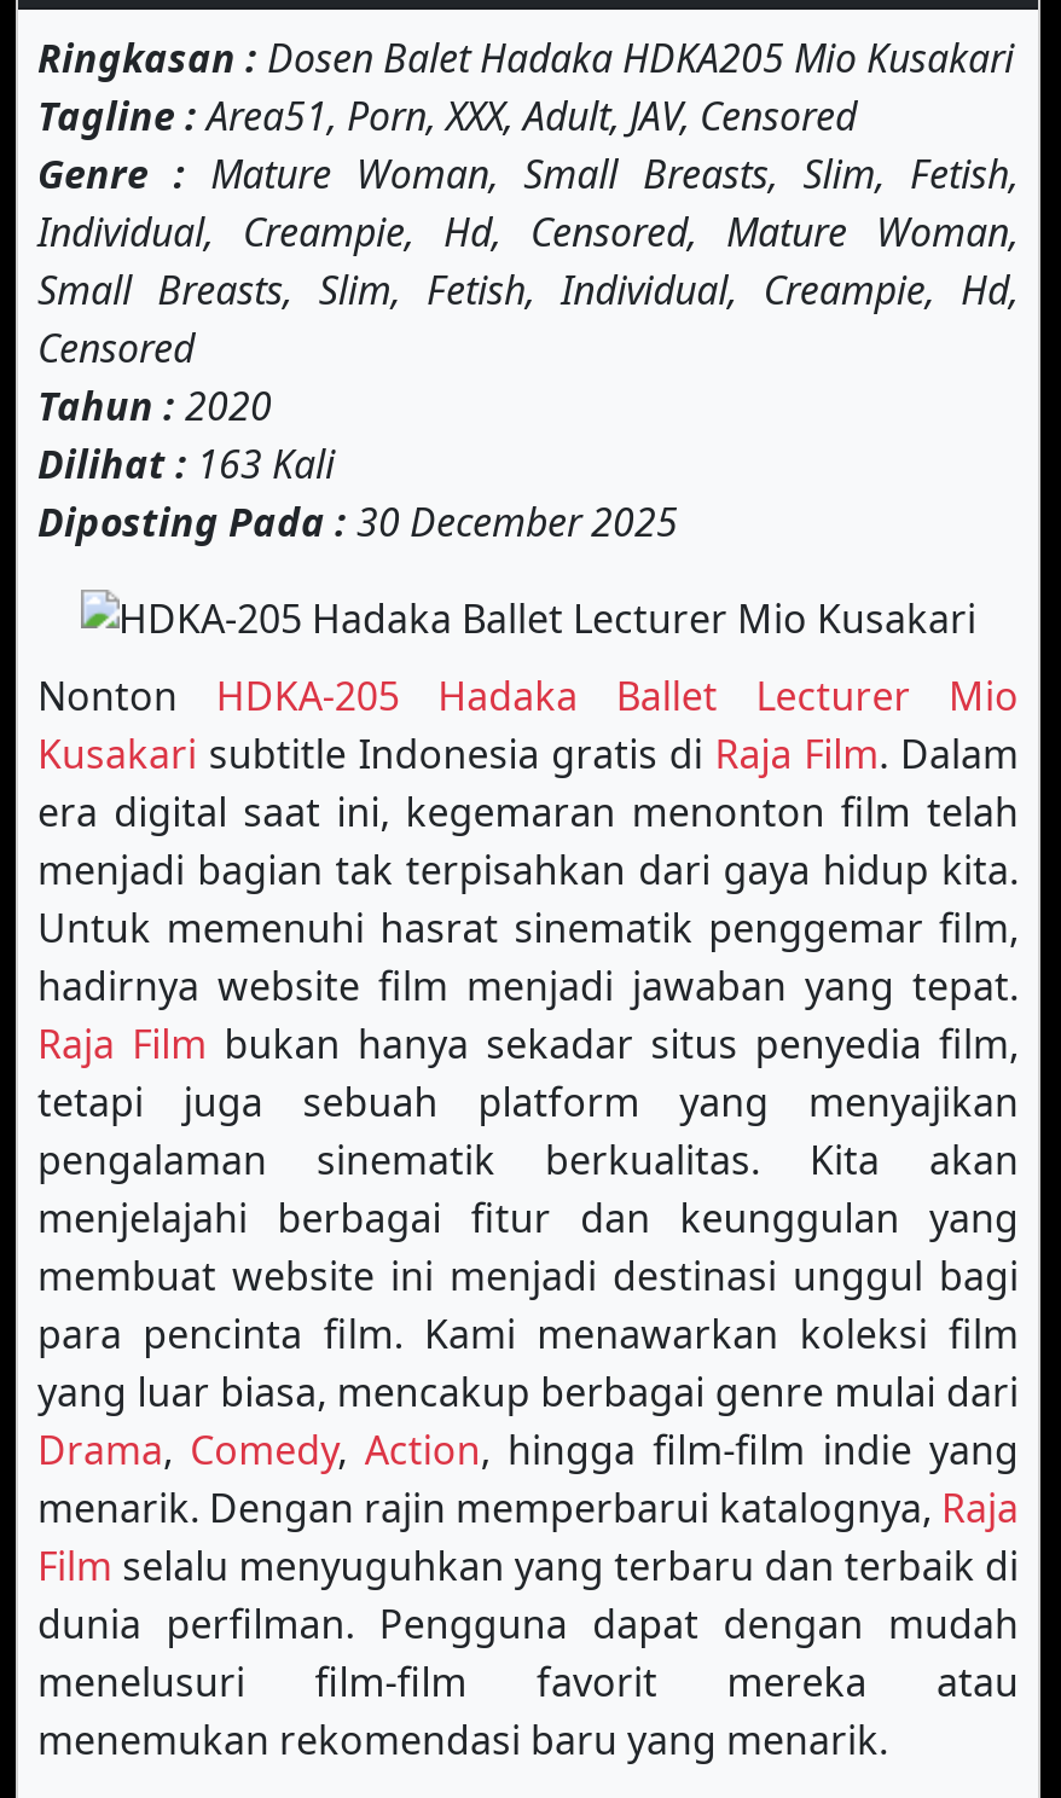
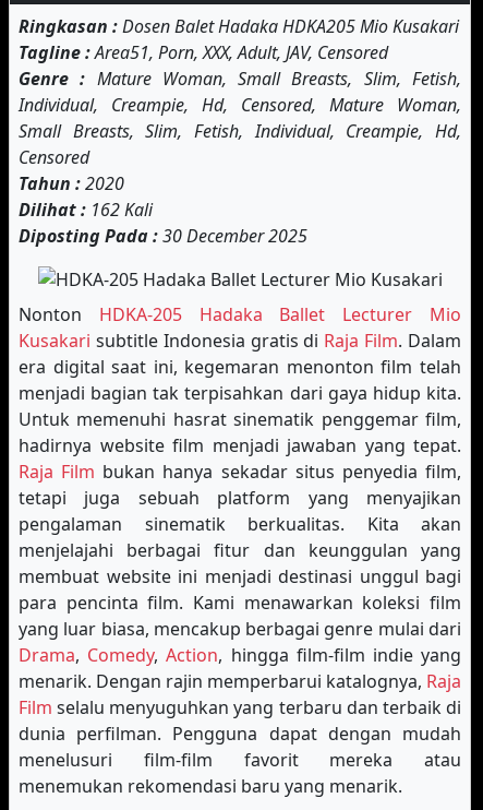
- Dilihat : 163 Kali
+ Dilihat : 162 Kali
